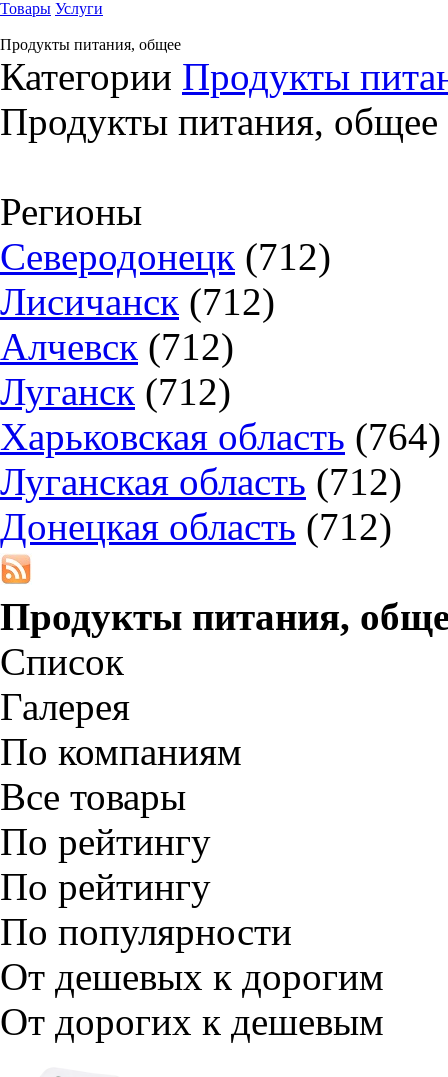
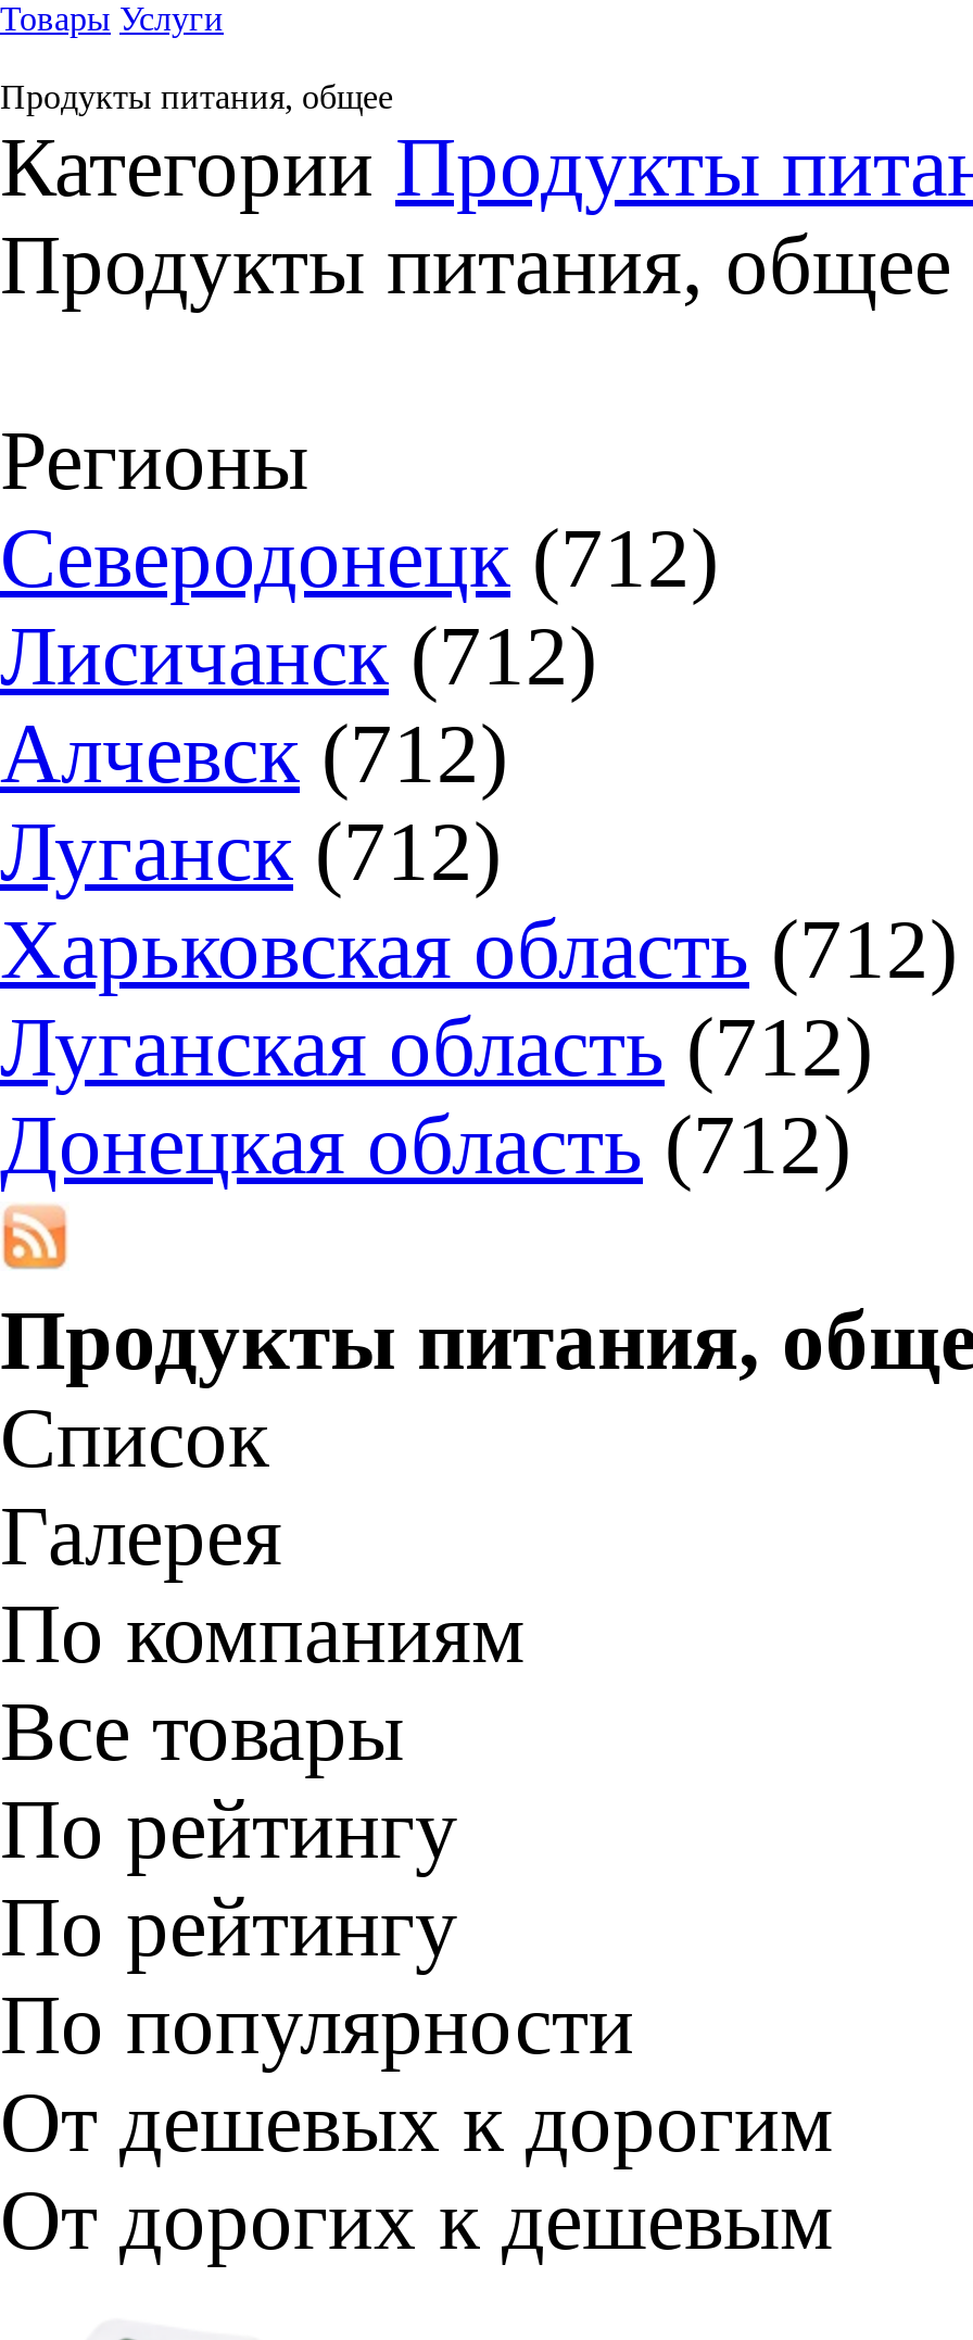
- Харьковская область (764)
+ Харьковская область (712)
